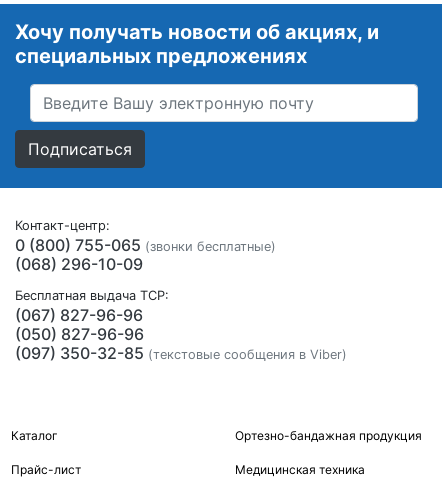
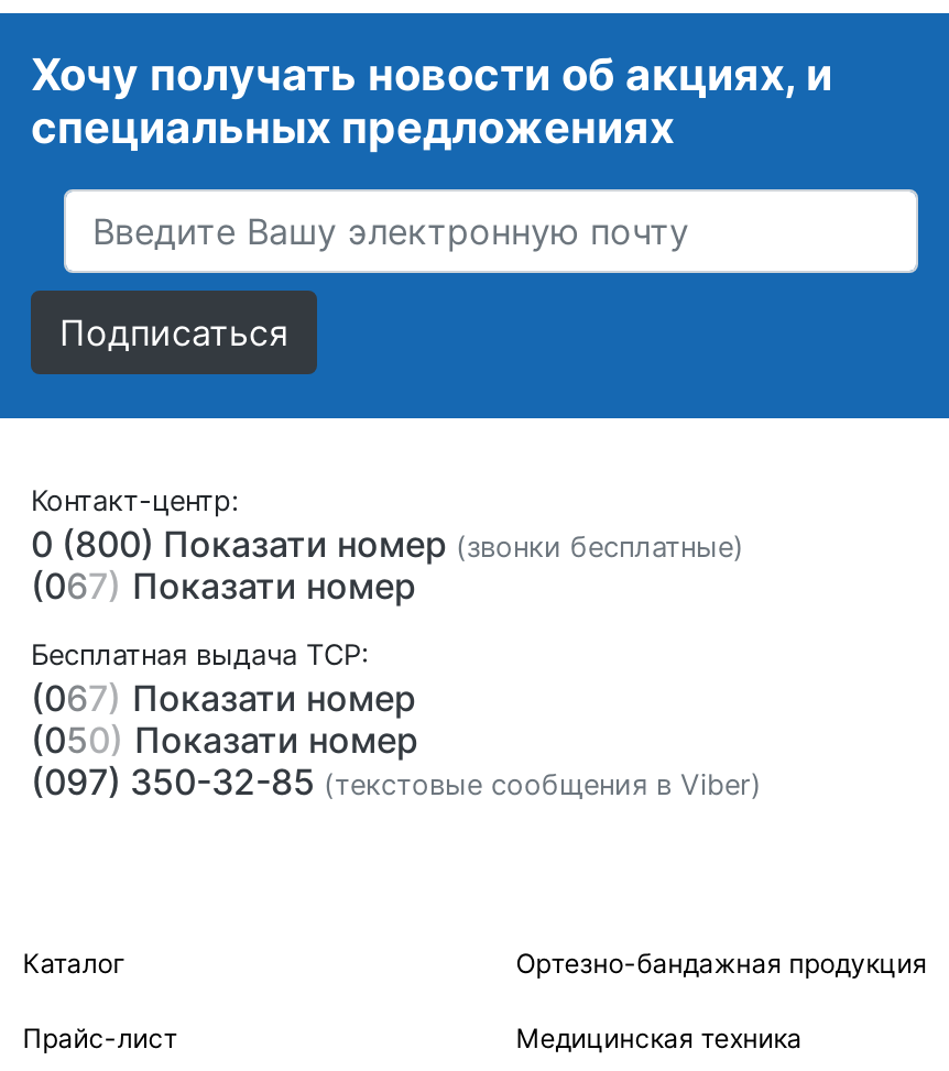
- 0 (800) 755-065 (звонки бесплатные)
- (068) 296-10-09
+ 0 (800) Показати номер (звонки бесплатные)
+ (067) Показати номер

- (067) 827-96-96
- (050) 827-96-96
+ (067) Показати номер
+ (050) Показати номер
